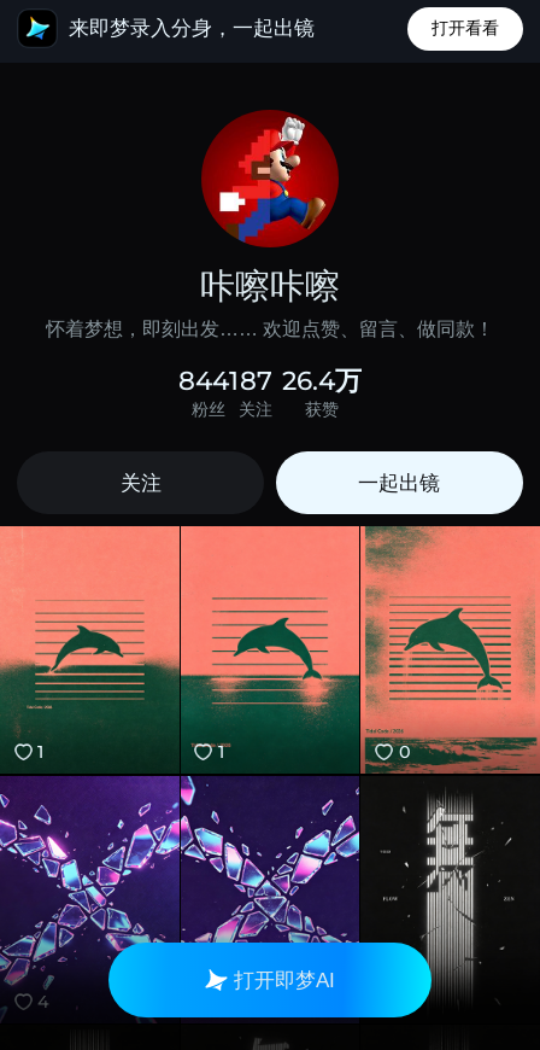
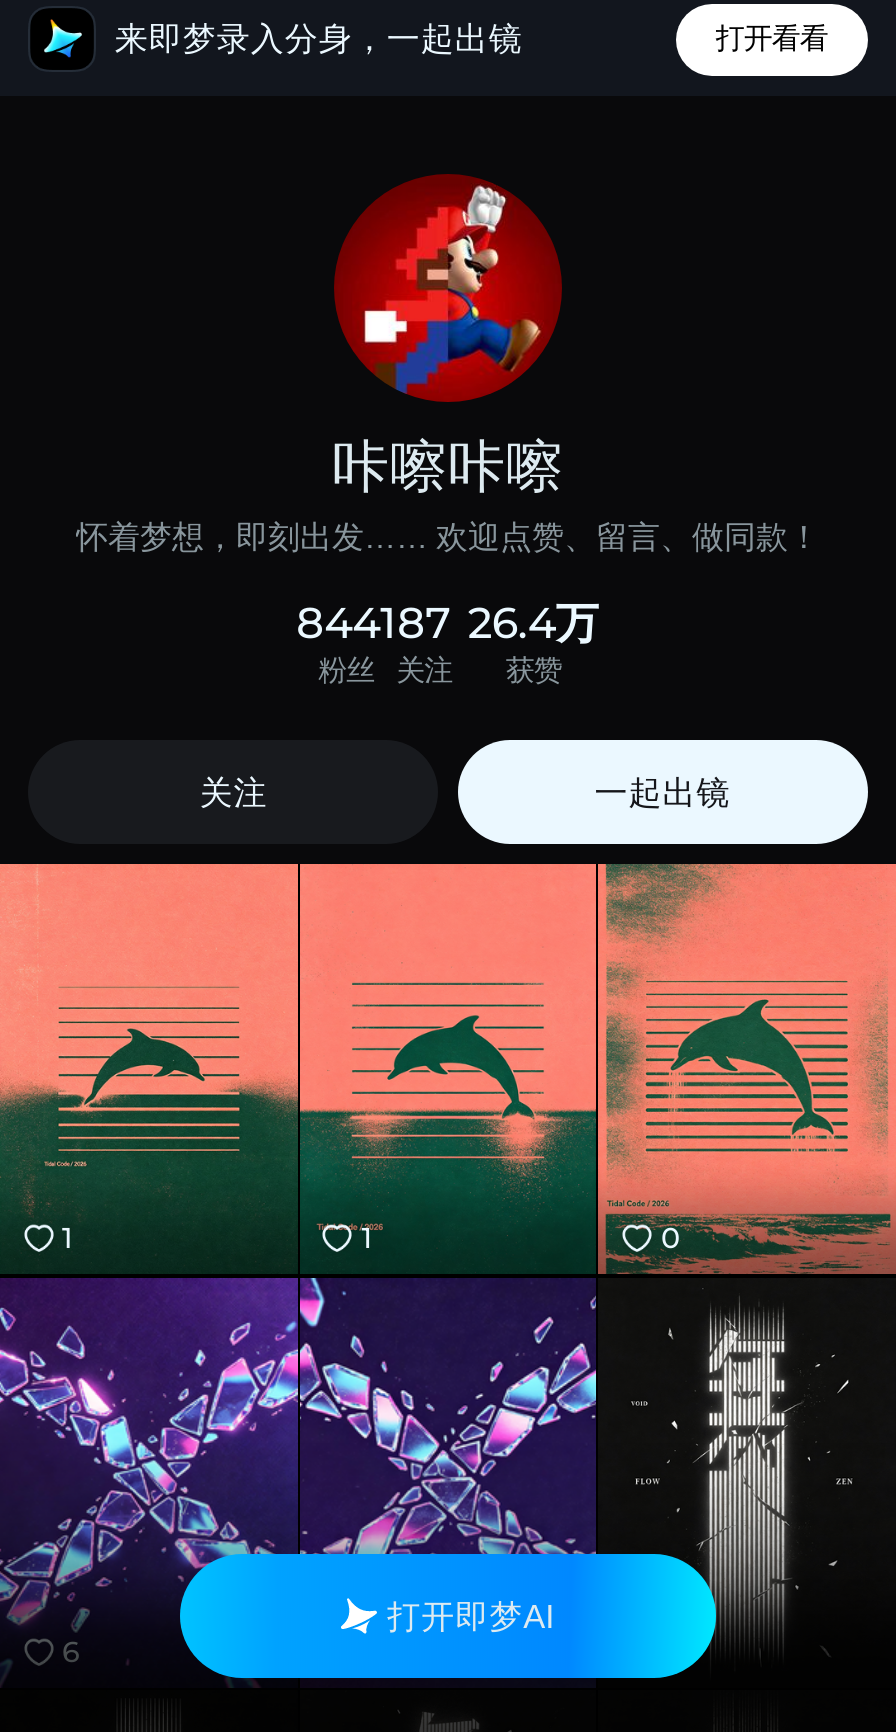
- 4
+ 6
